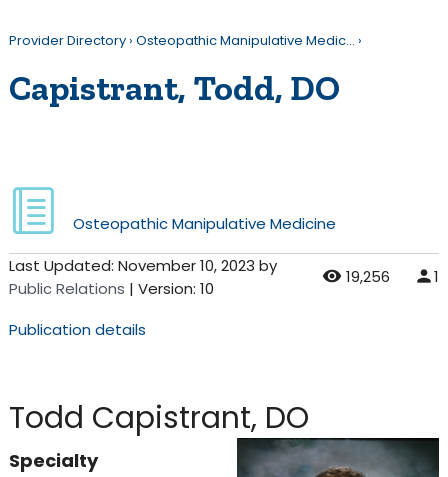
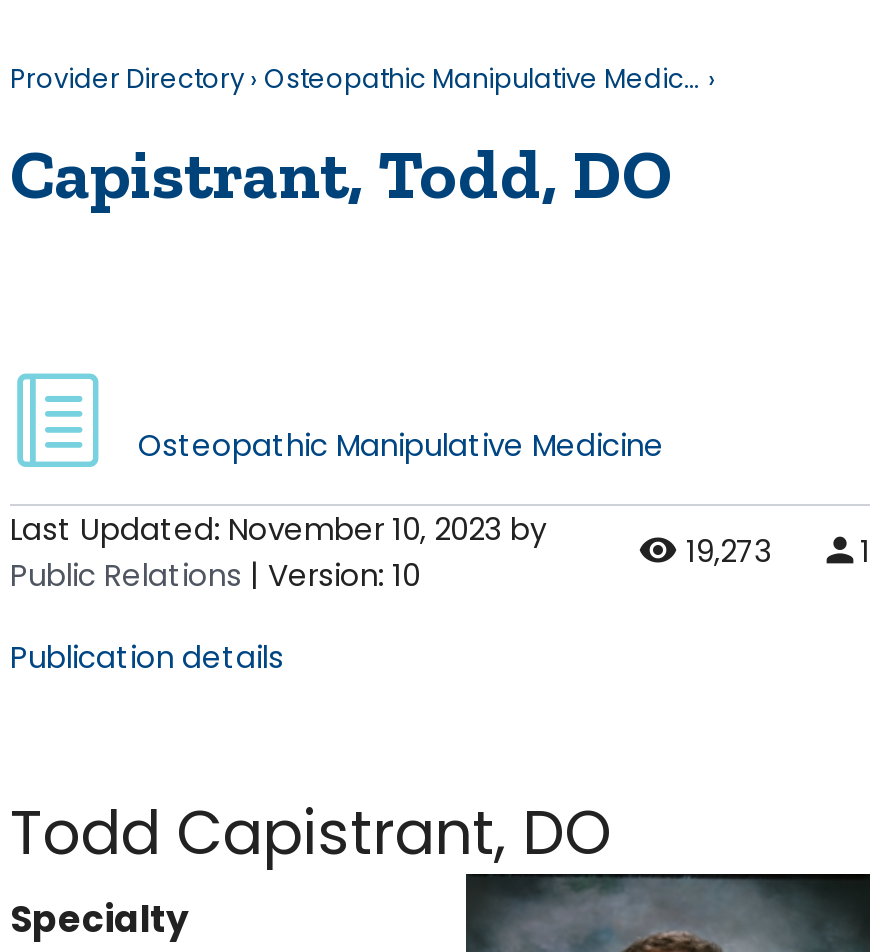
- 19,256
+ 19,273
